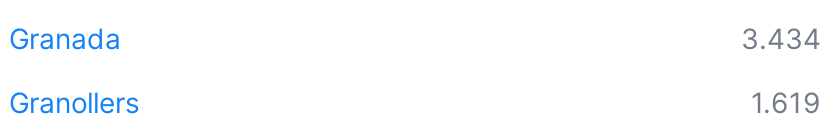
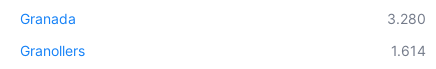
- 3.434
+ 3.280

- 1.619
+ 1.614
